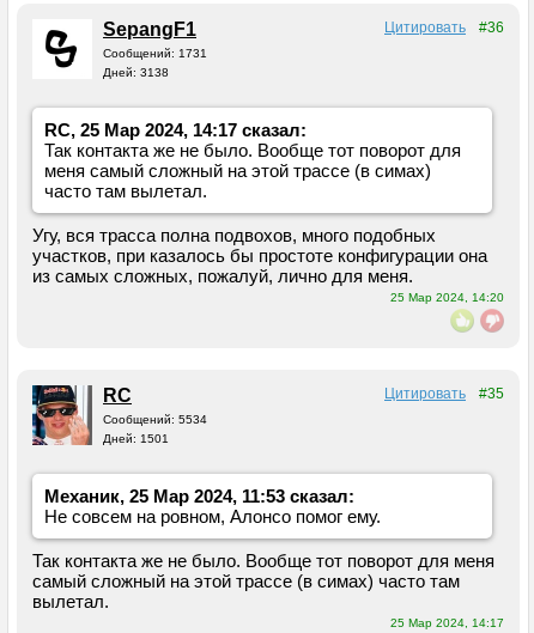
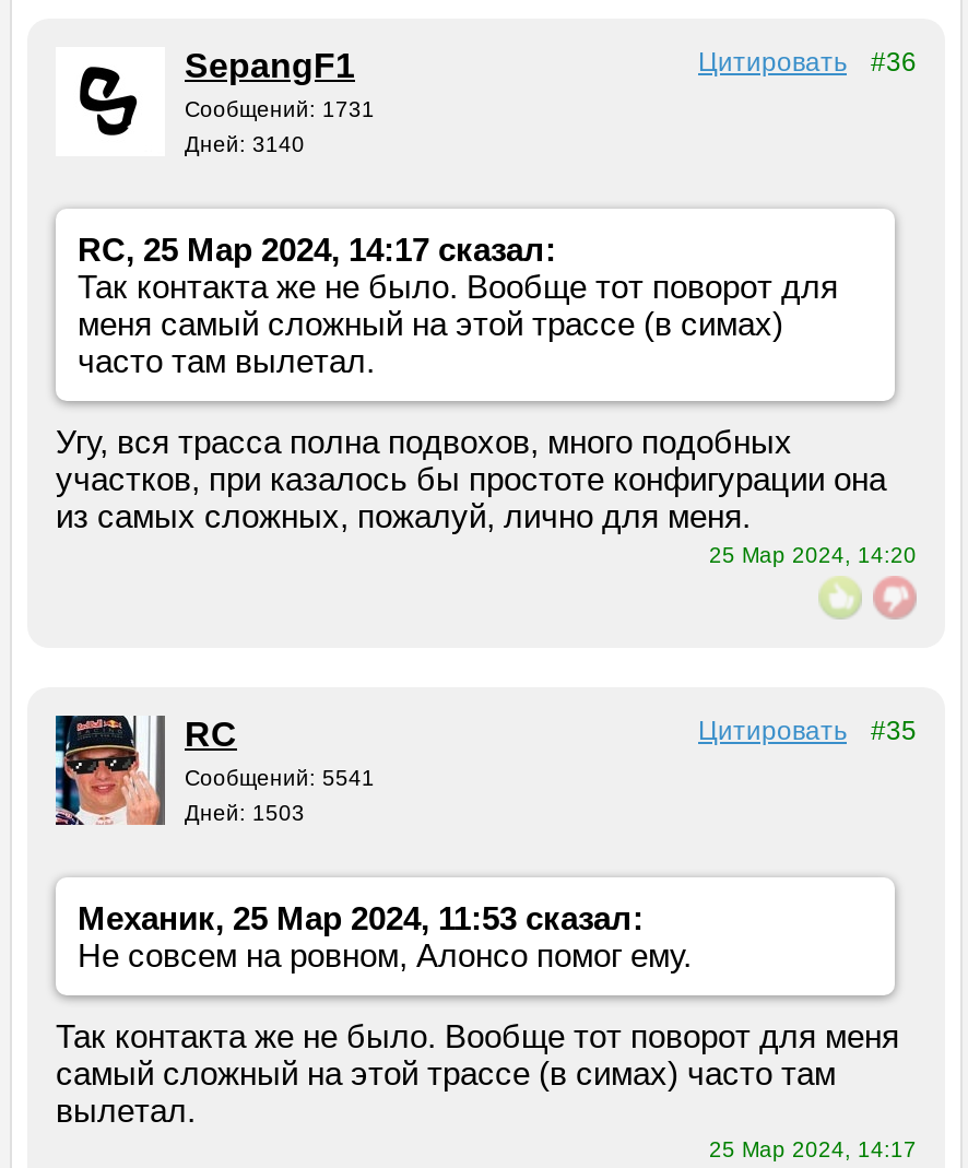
- Дней: 3138
+ Дней: 3140

- Сообщений: 5534
+ Сообщений: 5541

- Дней: 1501
+ Дней: 1503
